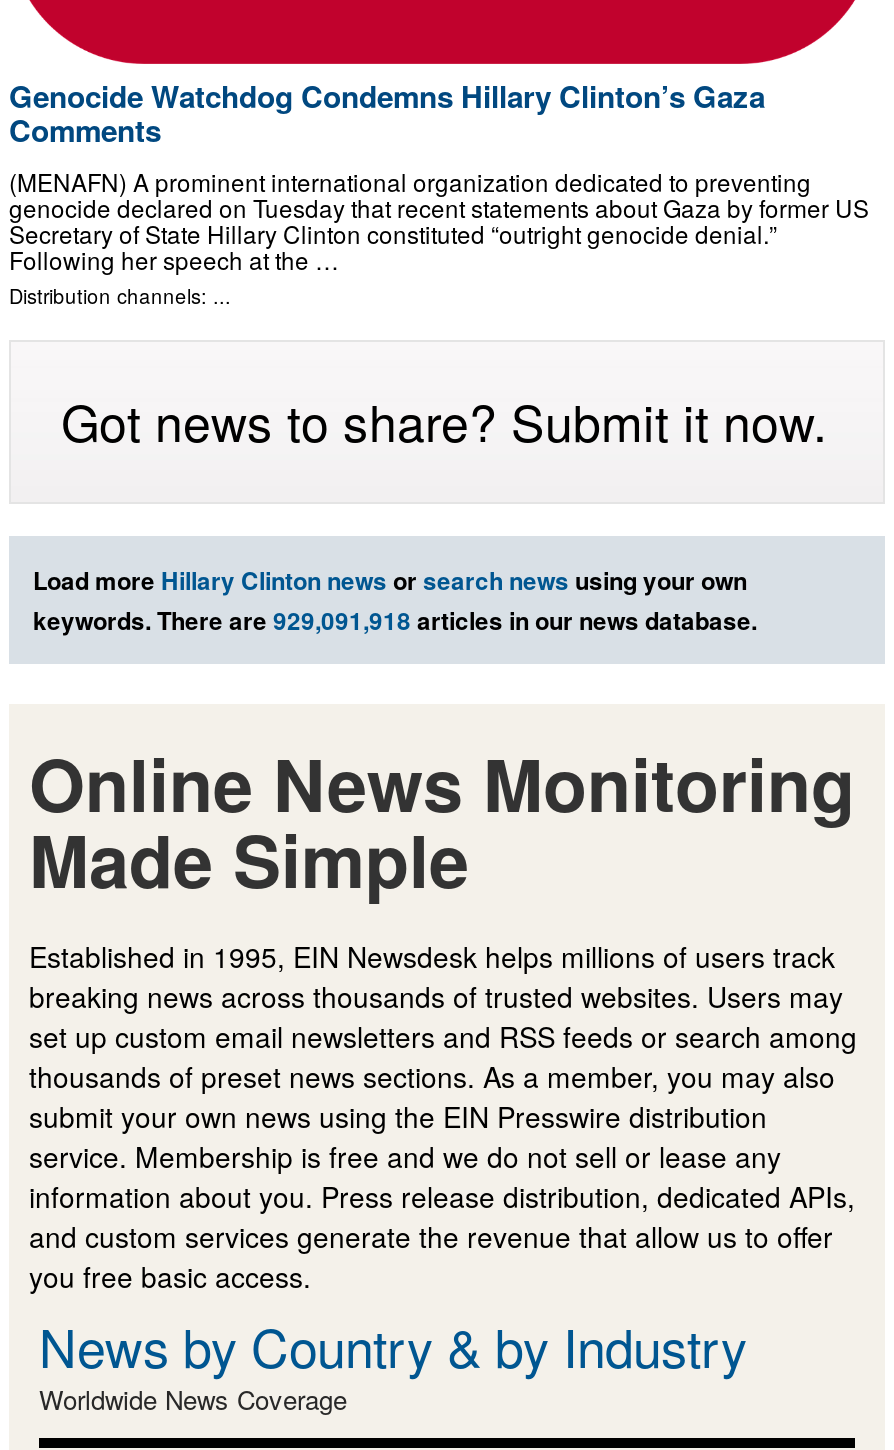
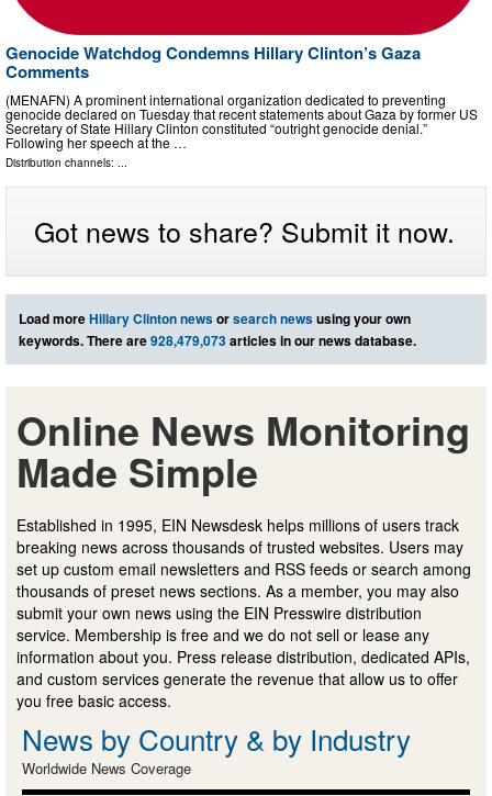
- keywords. There are 929,091,918 articles in our news database.
+ keywords. There are 928,479,073 articles in our news database.
